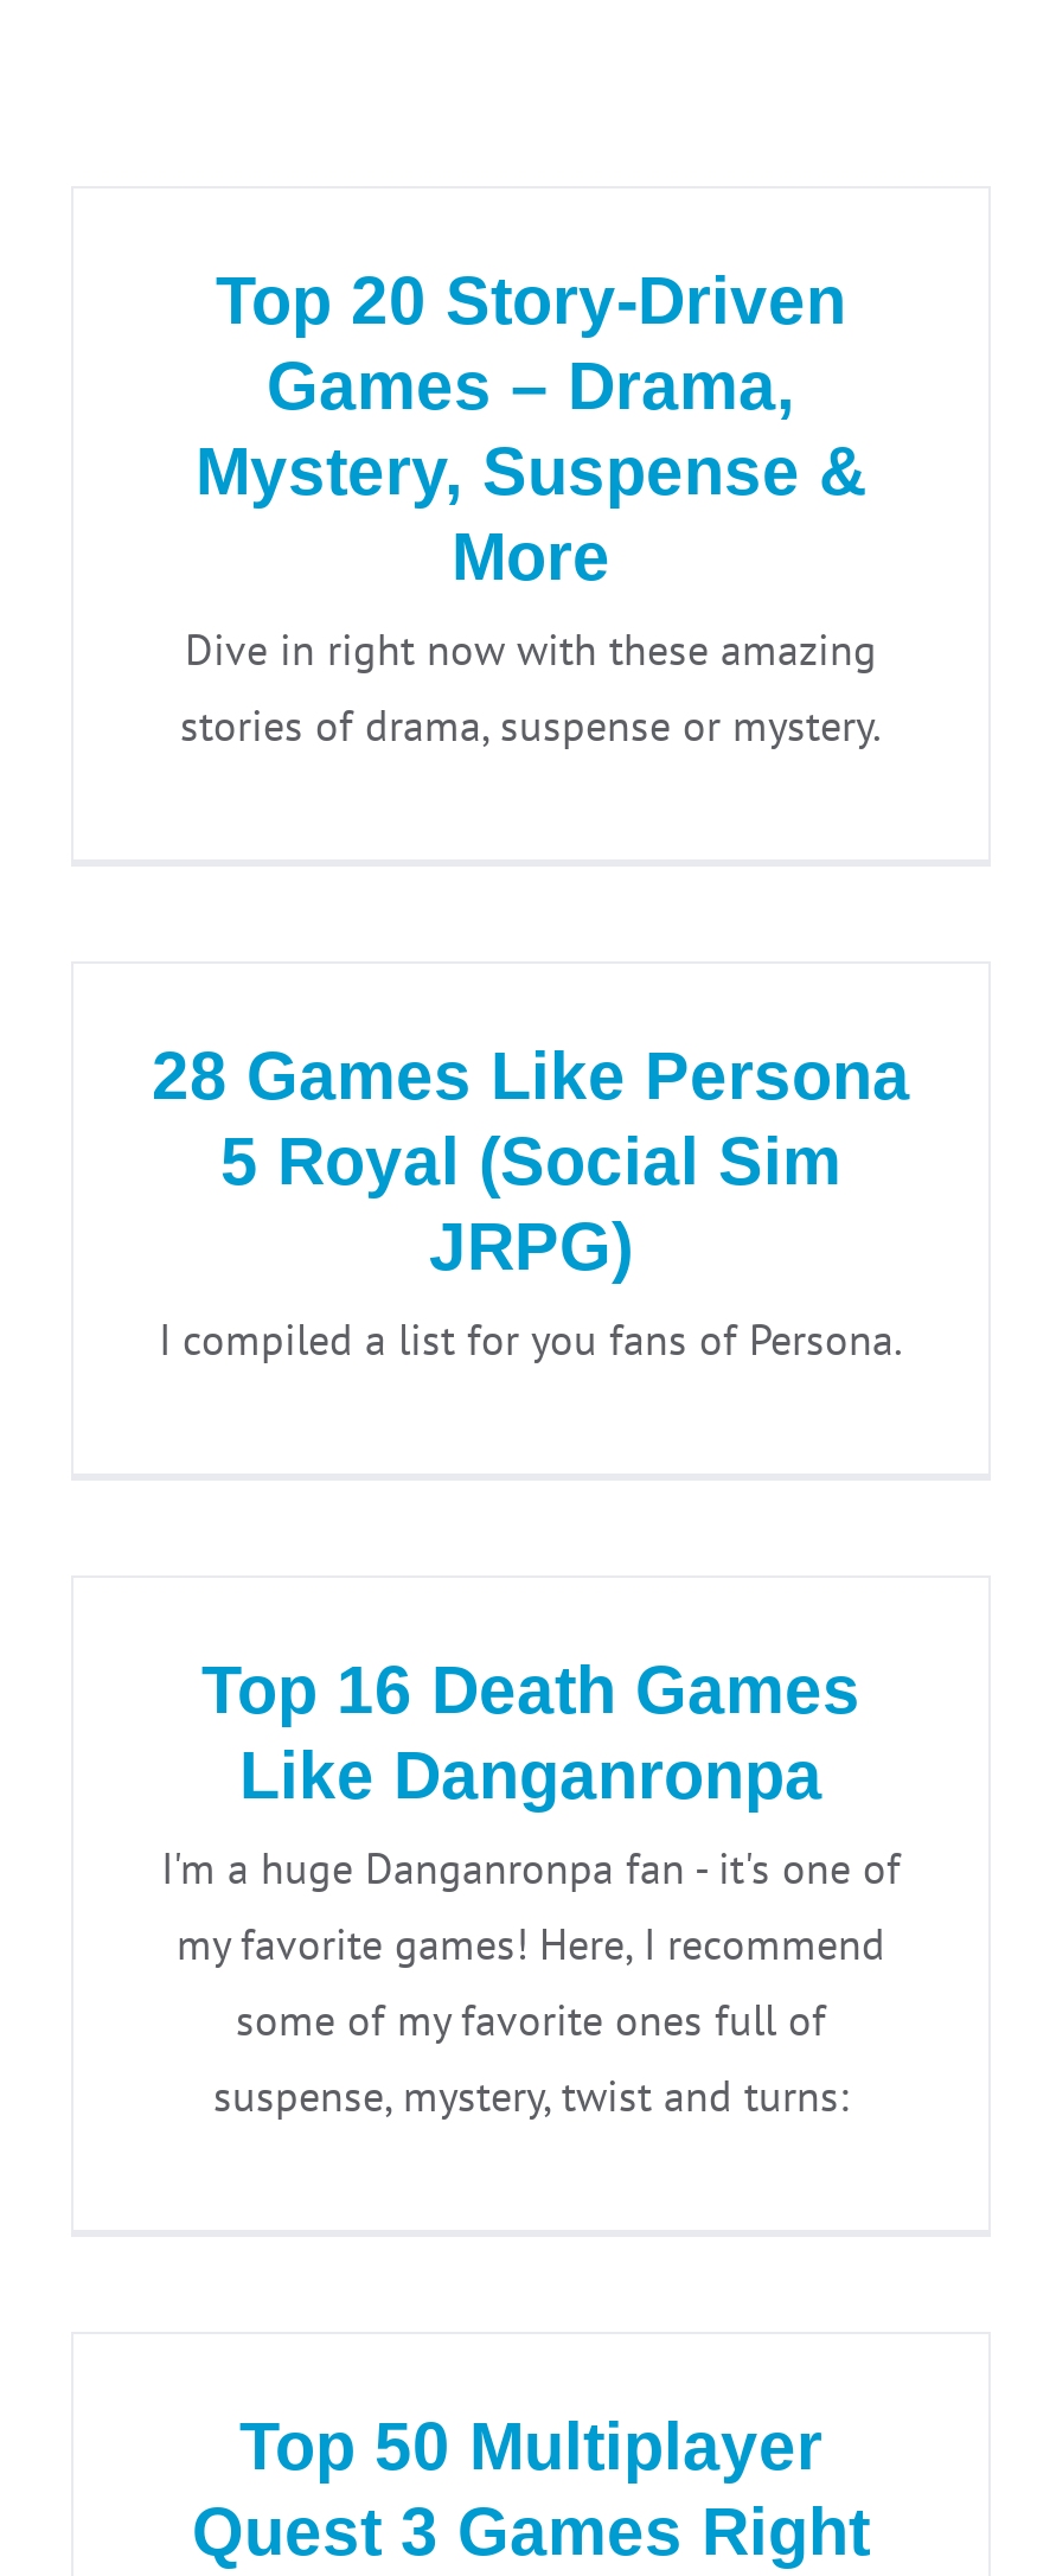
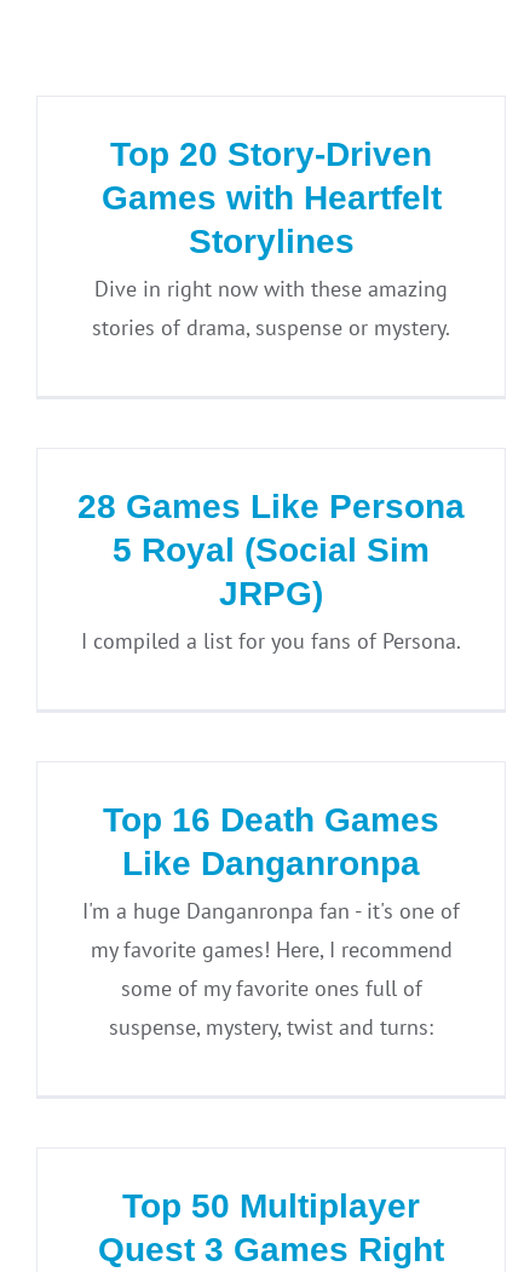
- Games – Drama,
- Mystery, Suspense &
- More
+ Games with Heartfelt
+ Storylines
